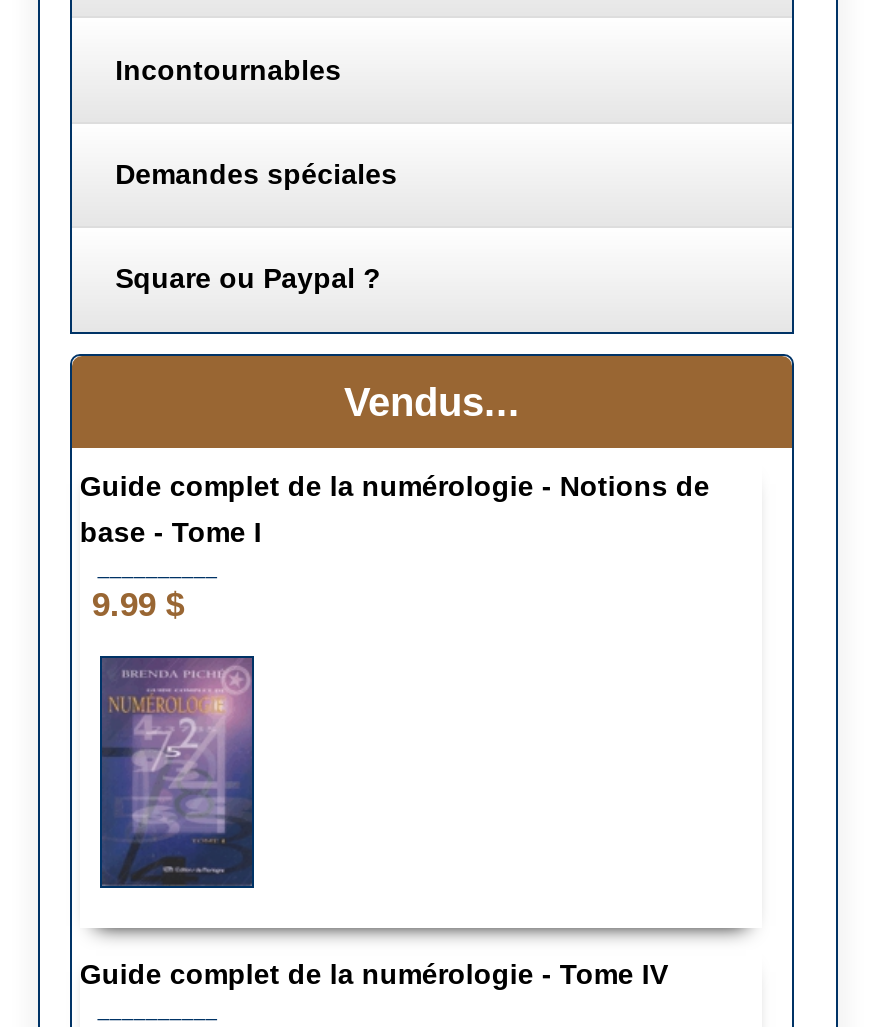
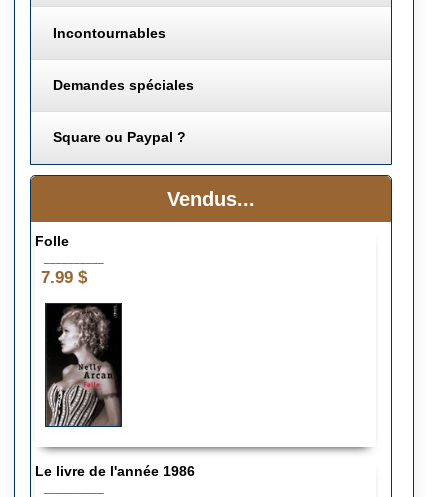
- Guide complet de la numérologie - Notions de
- base - Tome I
+ Folle

- 9.99 $
+ 7.99 $

- [image]
- Guide complet de la numérologie - Tome IV
+ [image]
+ Le livre de l'année 1986
